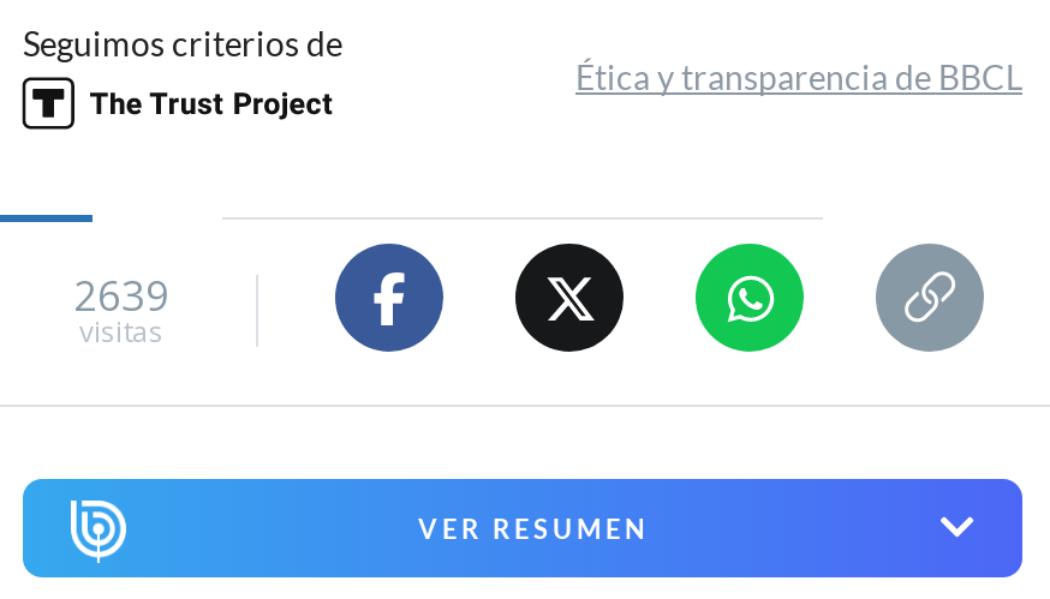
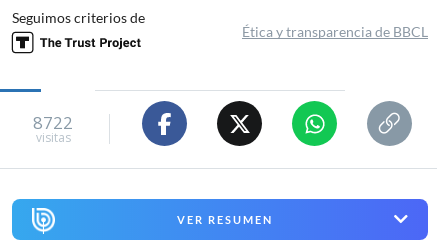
- 2639
+ 8722
